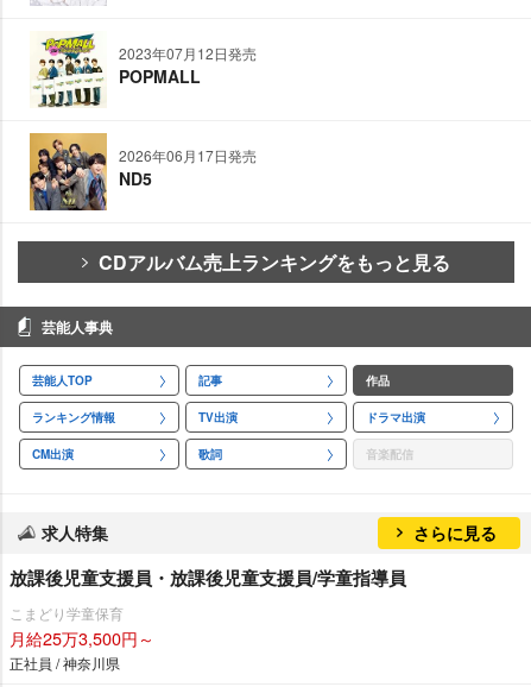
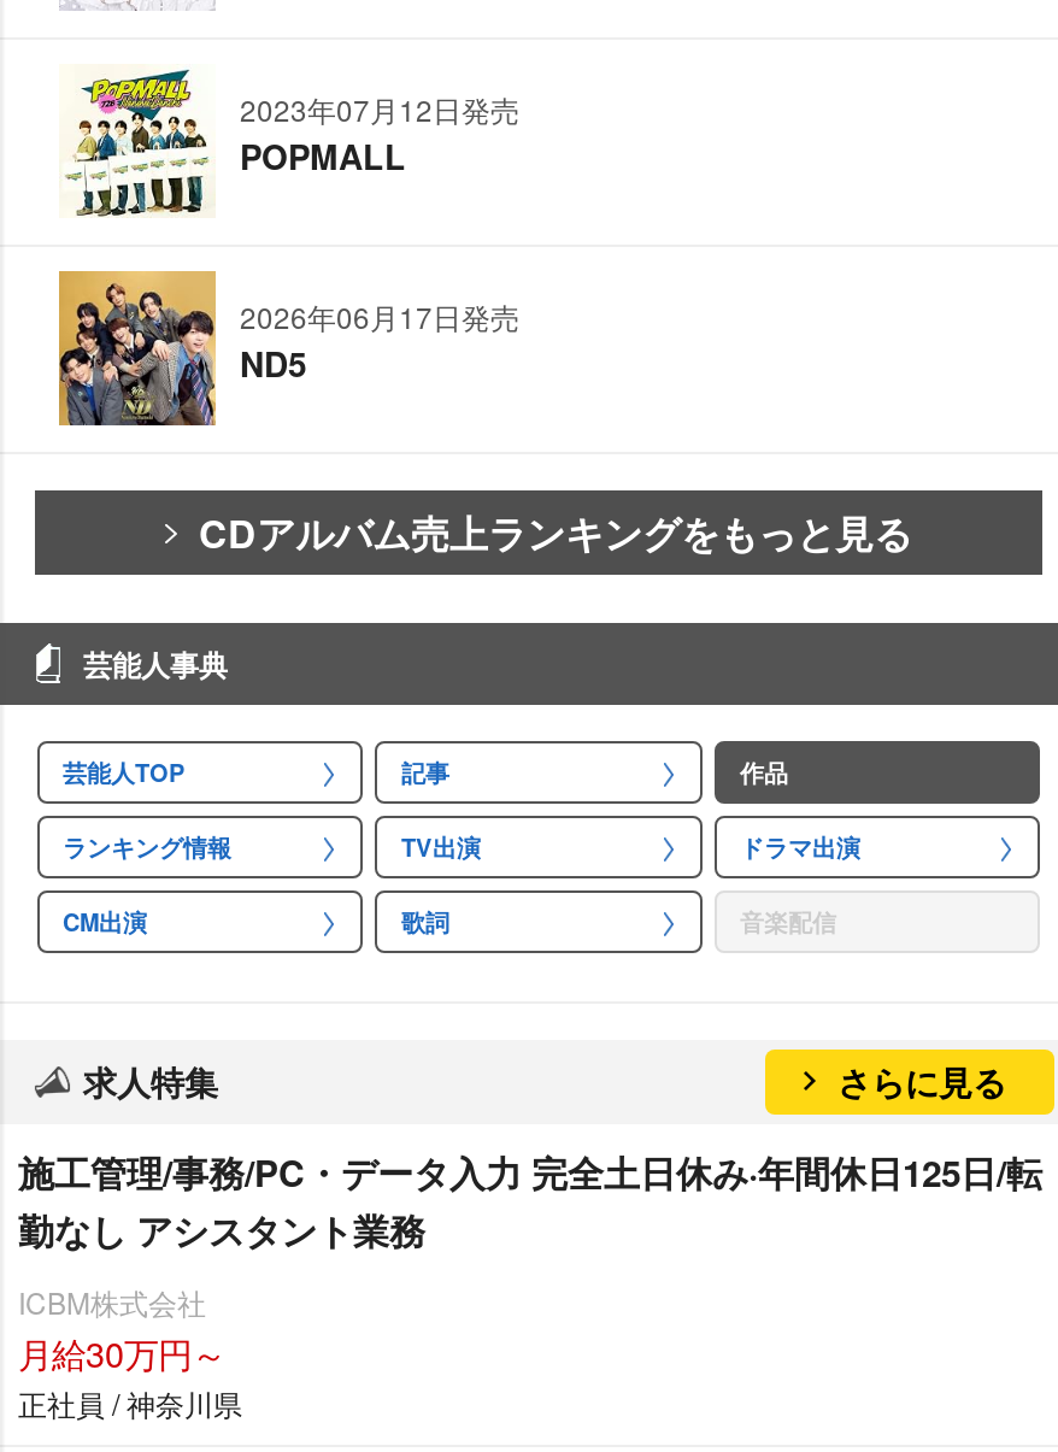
- 放課後児童支援員・放課後児童支援員/学童指導員
+ 施工管理/事務/PC・データ入力 完全土日休み·年間休日125日/転
+ 勤なし アシスタント業務

- こまどり学童保育
- 月給25万3,500円～
+ ICBM株式会社
+ 月給30万円～
